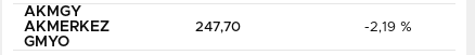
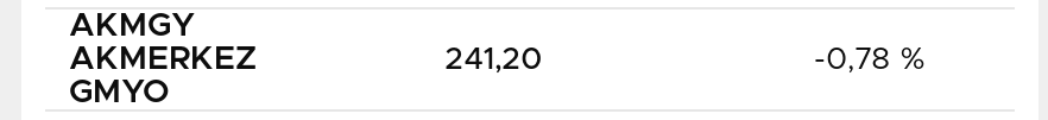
- 247,70
+ 241,20

- -2,19 %
+ -0,78 %
